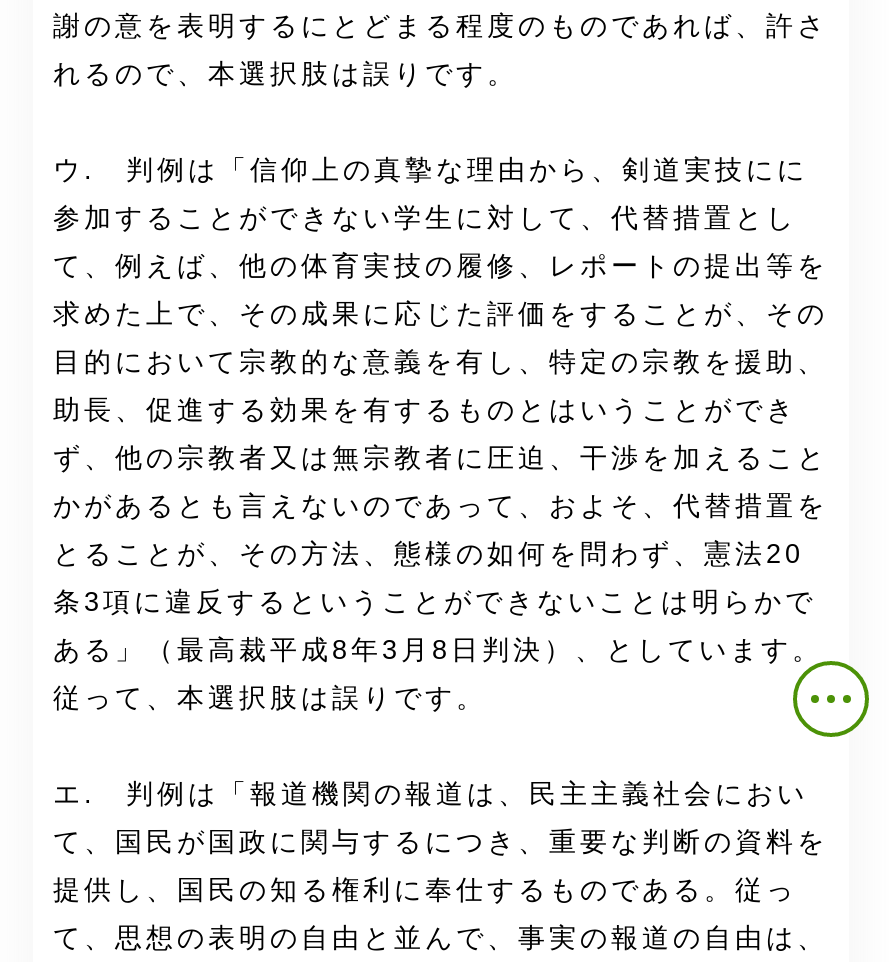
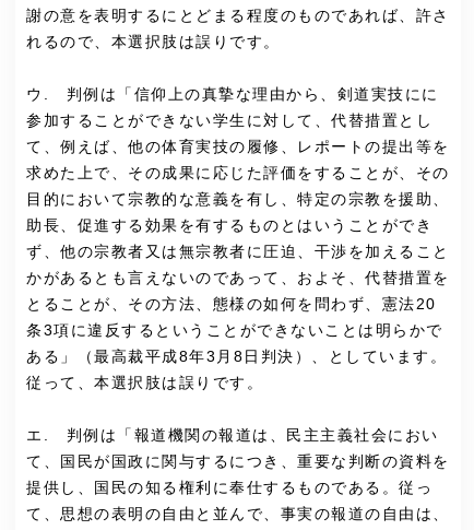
- [image]
